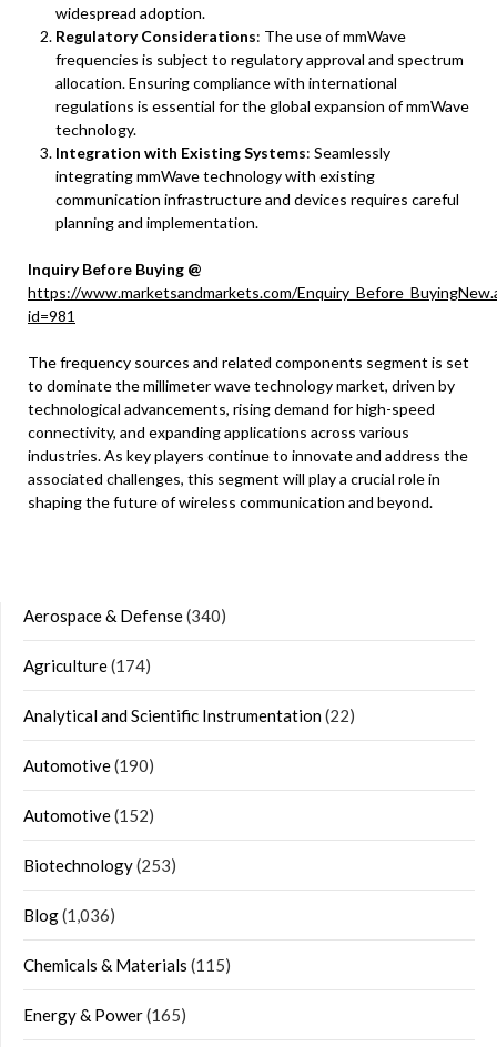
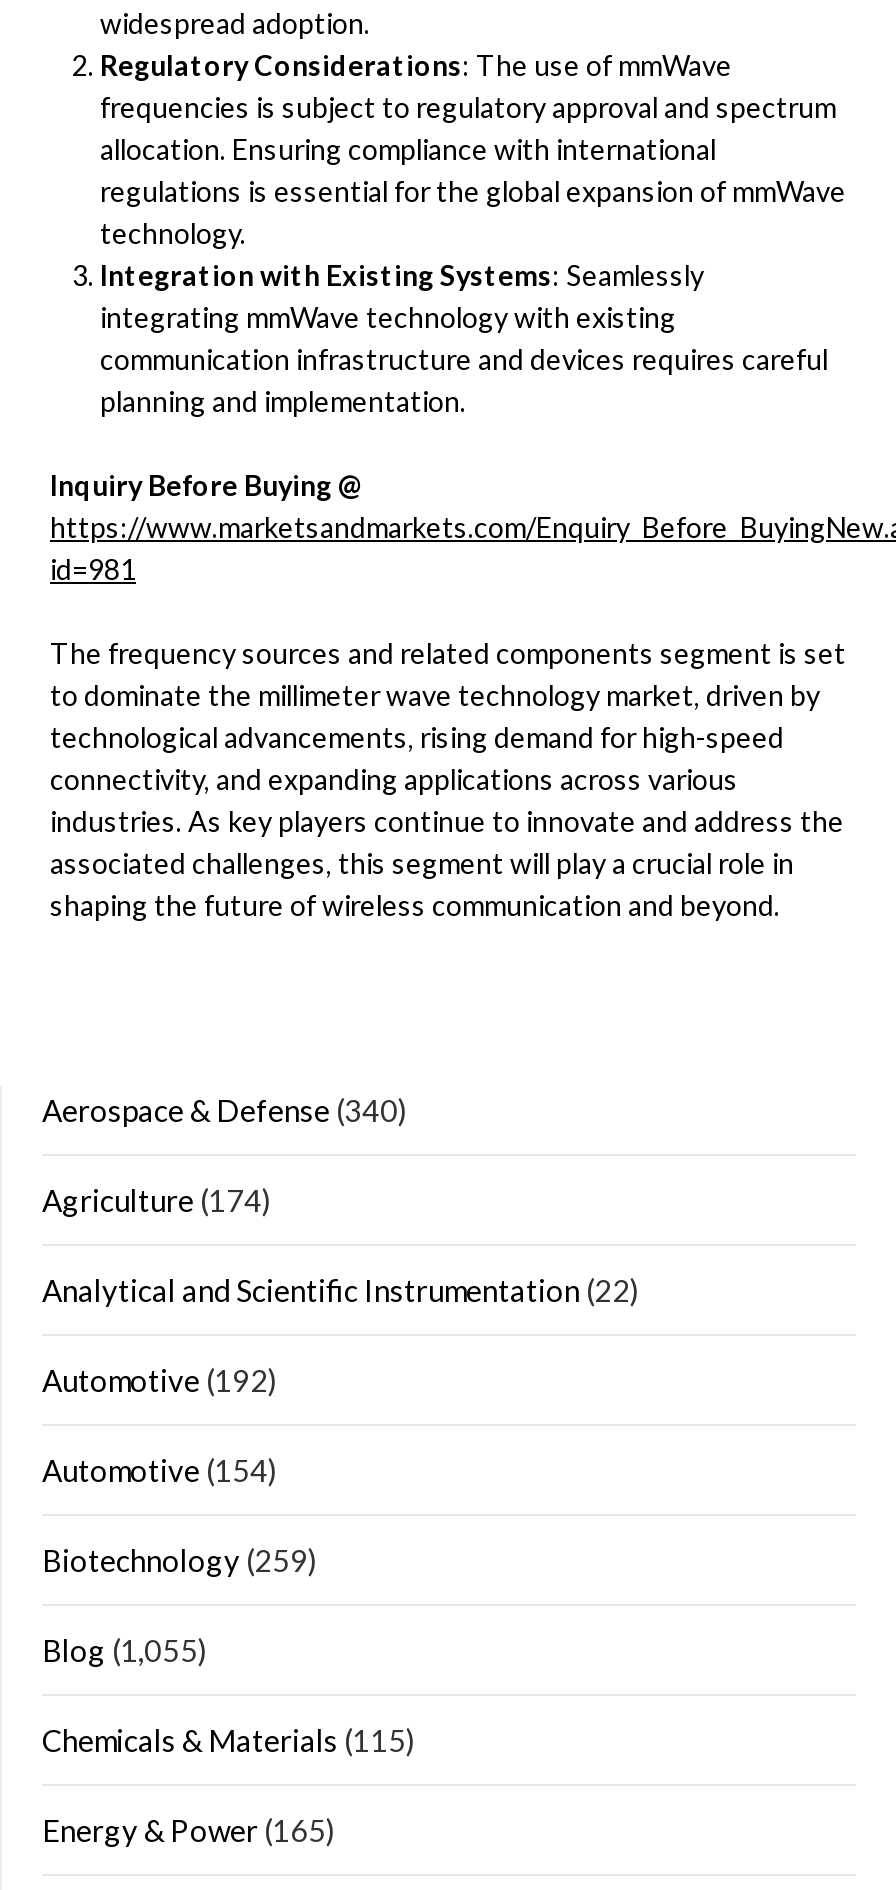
- Automotive (190)
+ Automotive (192)

- Automotive (152)
+ Automotive (154)

- Biotechnology (253)
+ Biotechnology (259)

- Blog (1,036)
+ Blog (1,055)
